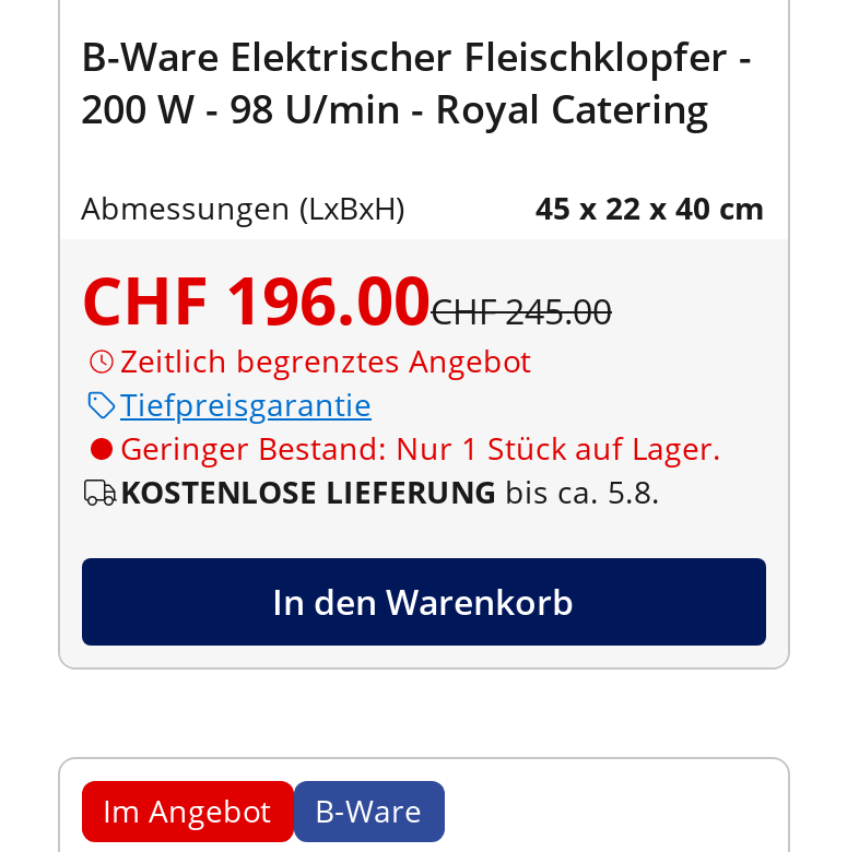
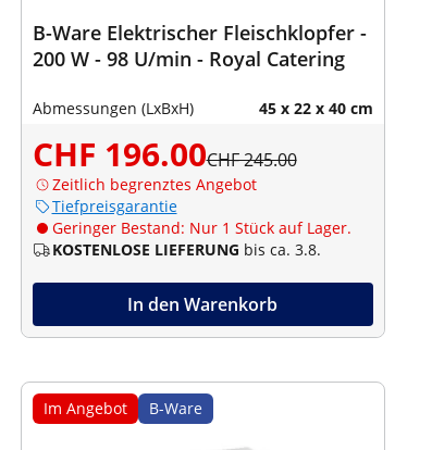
- KOSTENLOSE LIEFERUNG bis ca. 5.8.
+ KOSTENLOSE LIEFERUNG bis ca. 3.8.
